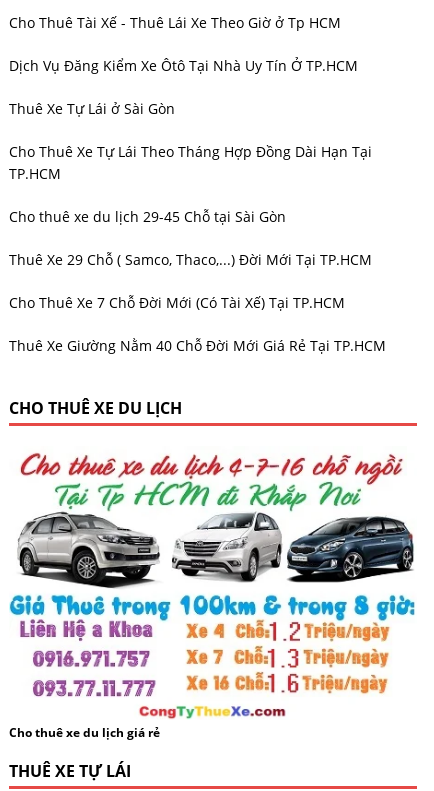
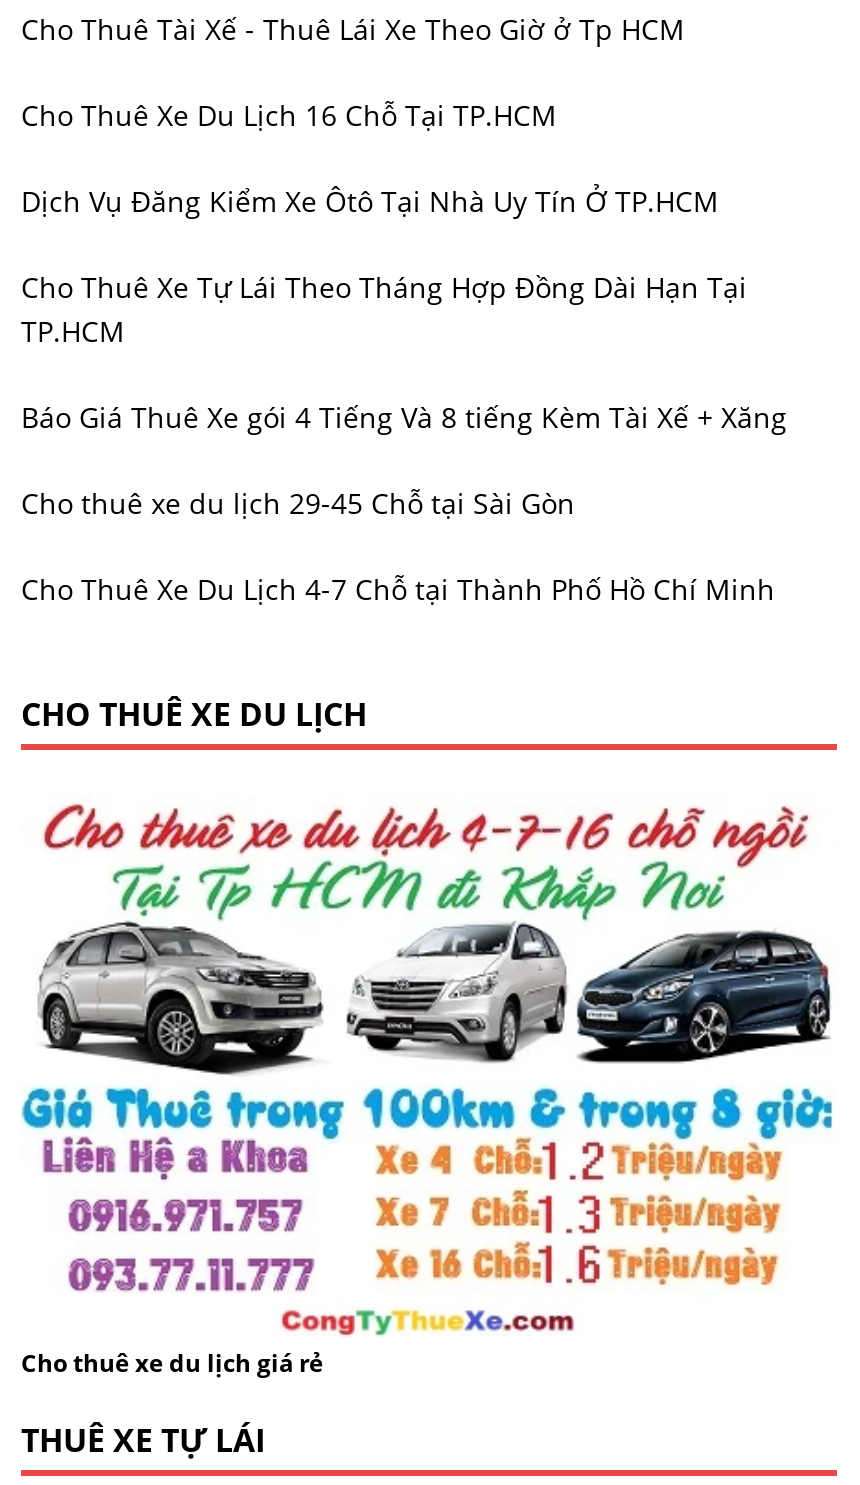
+ Cho Thuê Xe Du Lịch 16 Chỗ Tại TP.HCM

moved down: Dịch Vụ Đăng Kiểm Xe Ôtô Tại Nhà Uy Tín Ở TP.HCM

- Thuê Xe Tự Lái ở Sài Gòn

+ Báo Giá Thuê Xe gói 4 Tiếng Và 8 tiếng Kèm Tài Xế + Xăng

moved down: Cho thuê xe du lịch 29-45 Chỗ tại Sài Gòn

- Thuê Xe 29 Chỗ ( Samco, Thaco,...) Đời Mới Tại TP.HCM
- Cho Thuê Xe 7 Chỗ Đời Mới (Có Tài Xế) Tại TP.HCM
- Thuê Xe Giường Nằm 40 Chỗ Đời Mới Giá Rẻ Tại TP.HCM
+ Cho Thuê Xe Du Lịch 4-7 Chỗ tại Thành Phố Hồ Chí Minh
